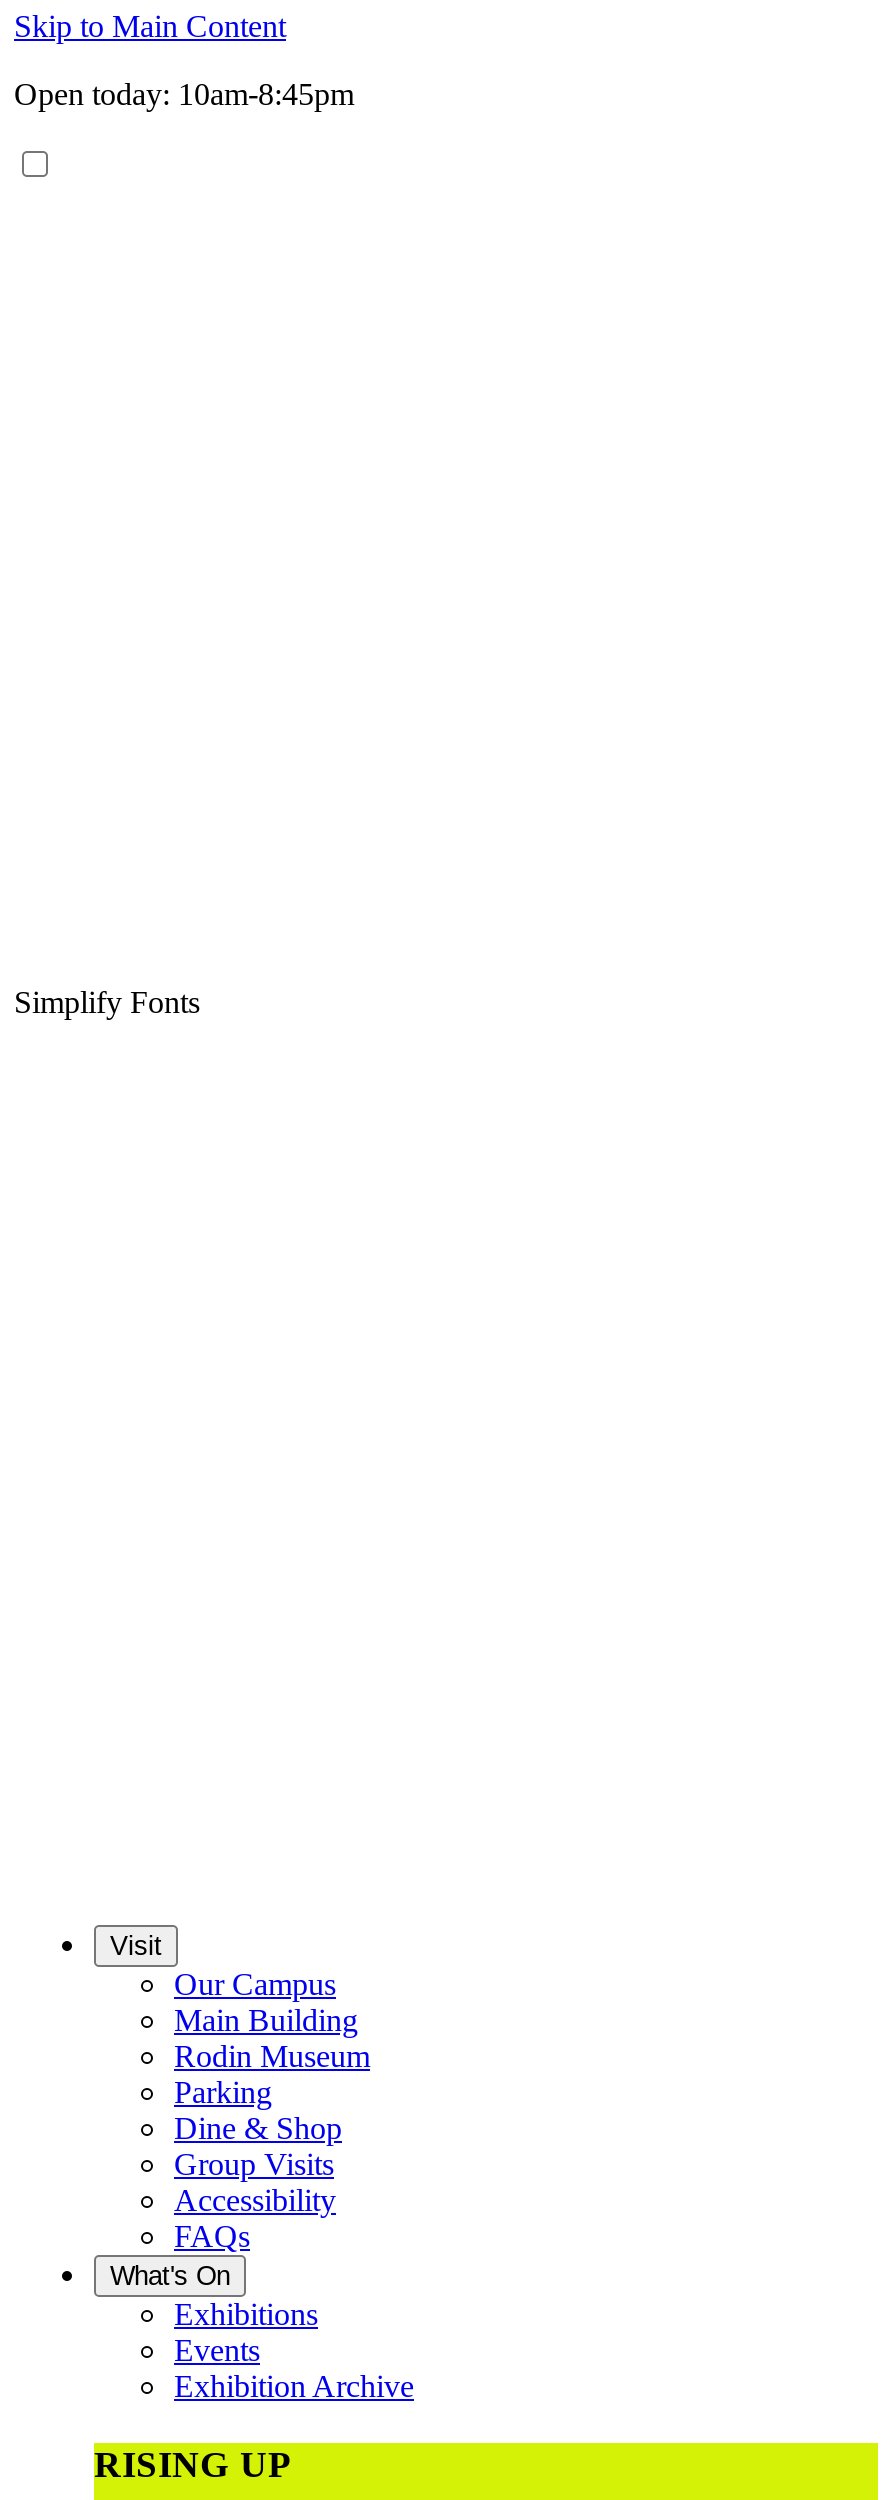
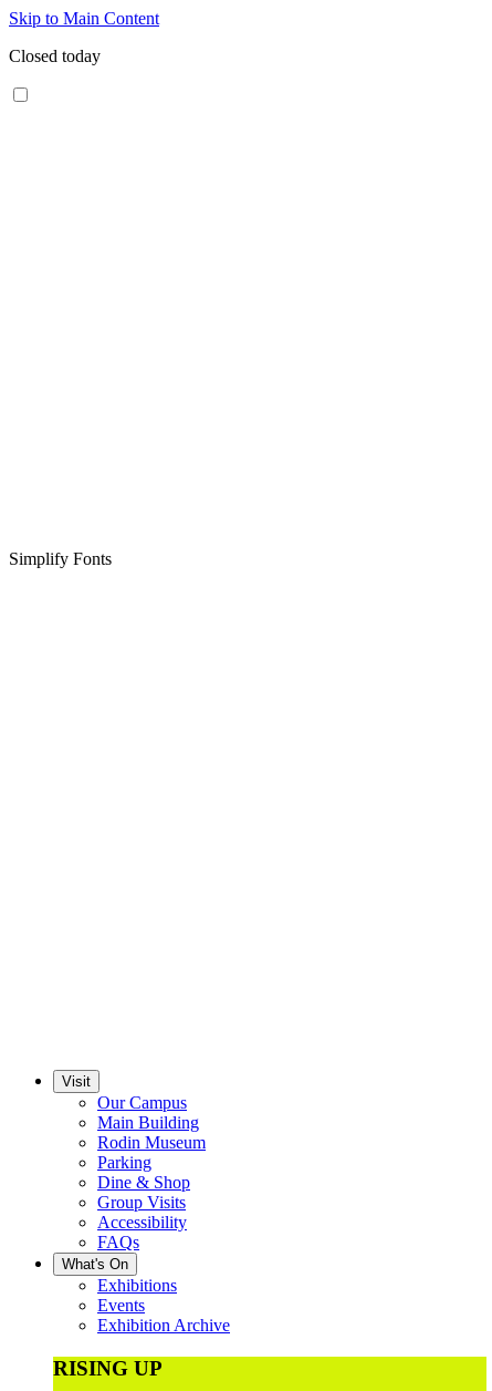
- Open today: 10am-8:45pm
+ Closed today
